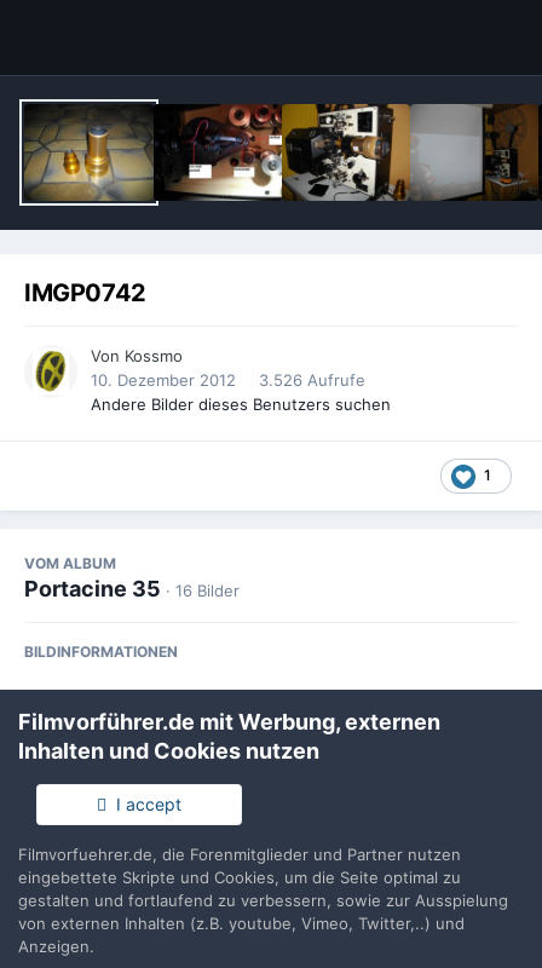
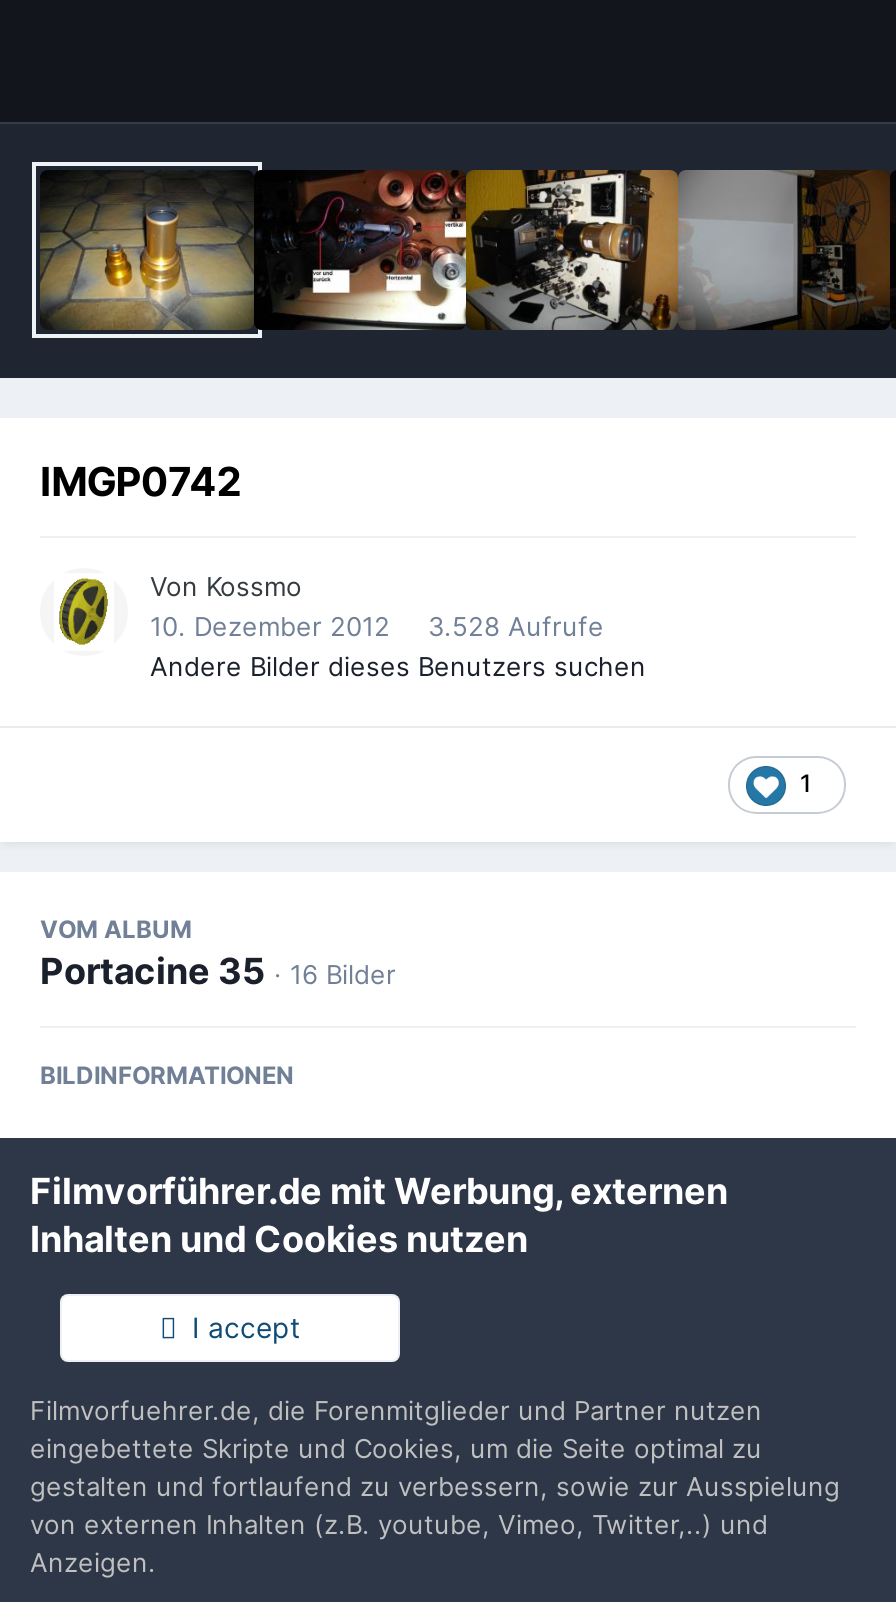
- 10. Dezember 2012 3.526 Aufrufe
+ 10. Dezember 2012 3.528 Aufrufe
